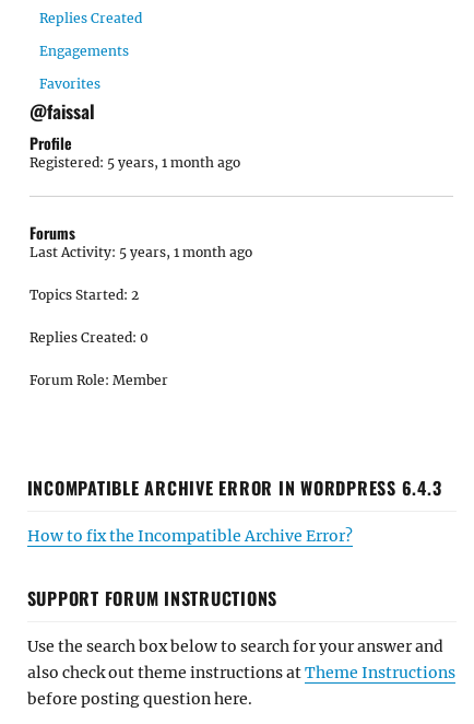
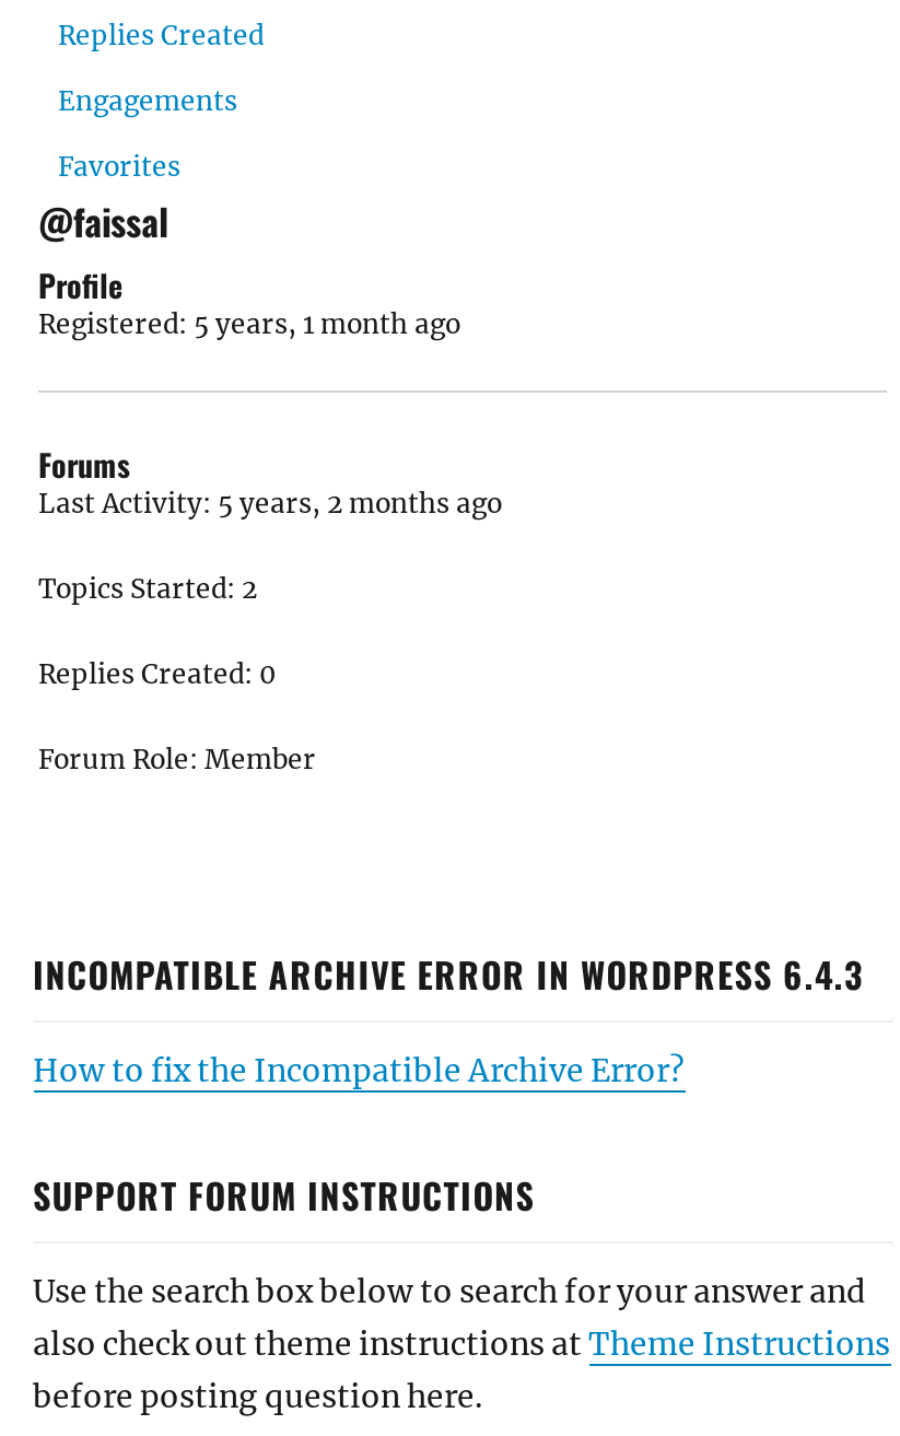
- Last Activity: 5 years, 1 month ago
+ Last Activity: 5 years, 2 months ago
